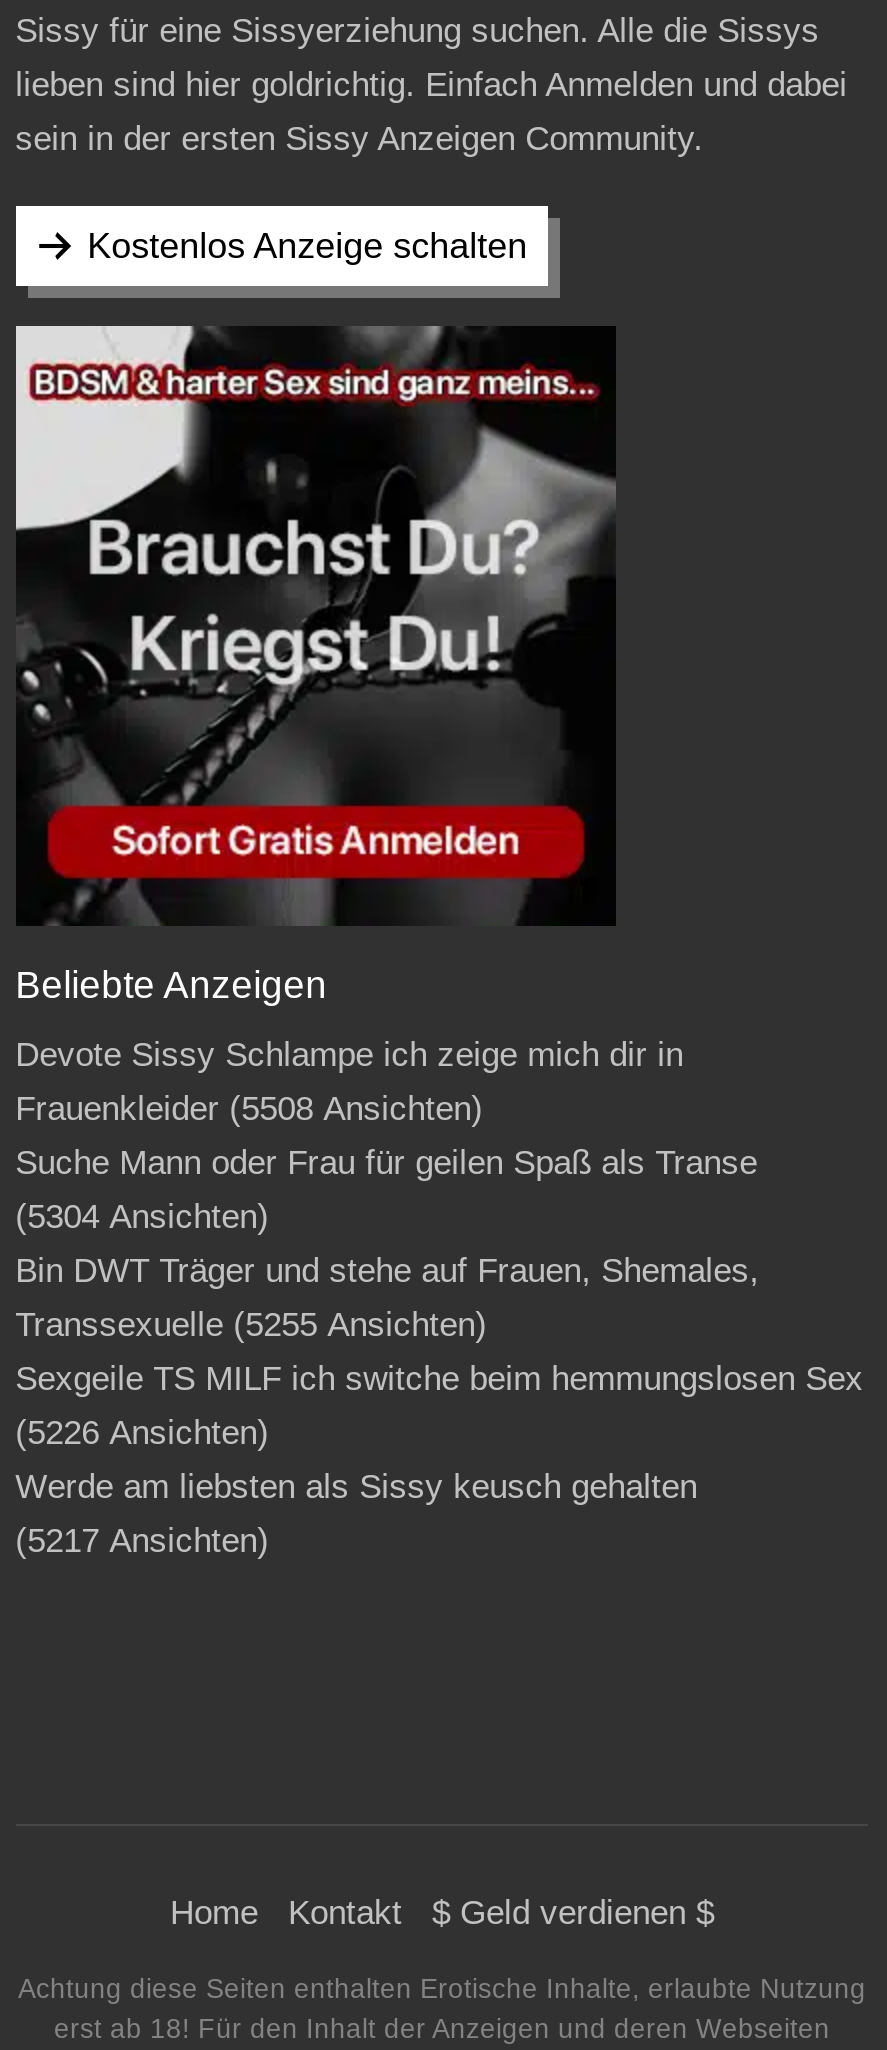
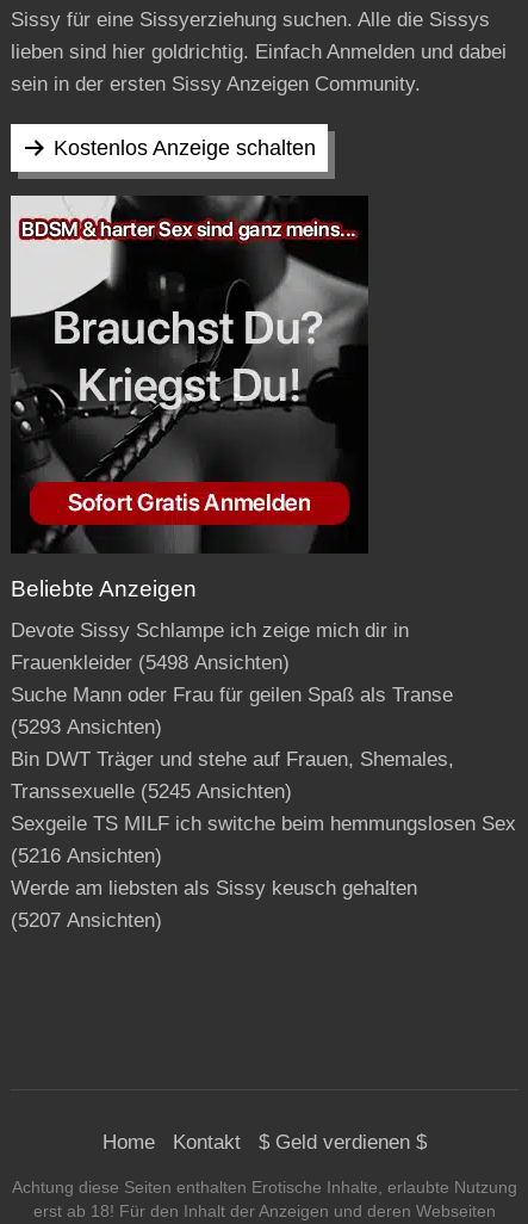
- Frauenkleider (5508 Ansichten)
+ Frauenkleider (5498 Ansichten)

- (5304 Ansichten)
+ (5293 Ansichten)

- Transsexuelle (5255 Ansichten)
+ Transsexuelle (5245 Ansichten)

- (5226 Ansichten)
+ (5216 Ansichten)

- (5217 Ansichten)
+ (5207 Ansichten)
